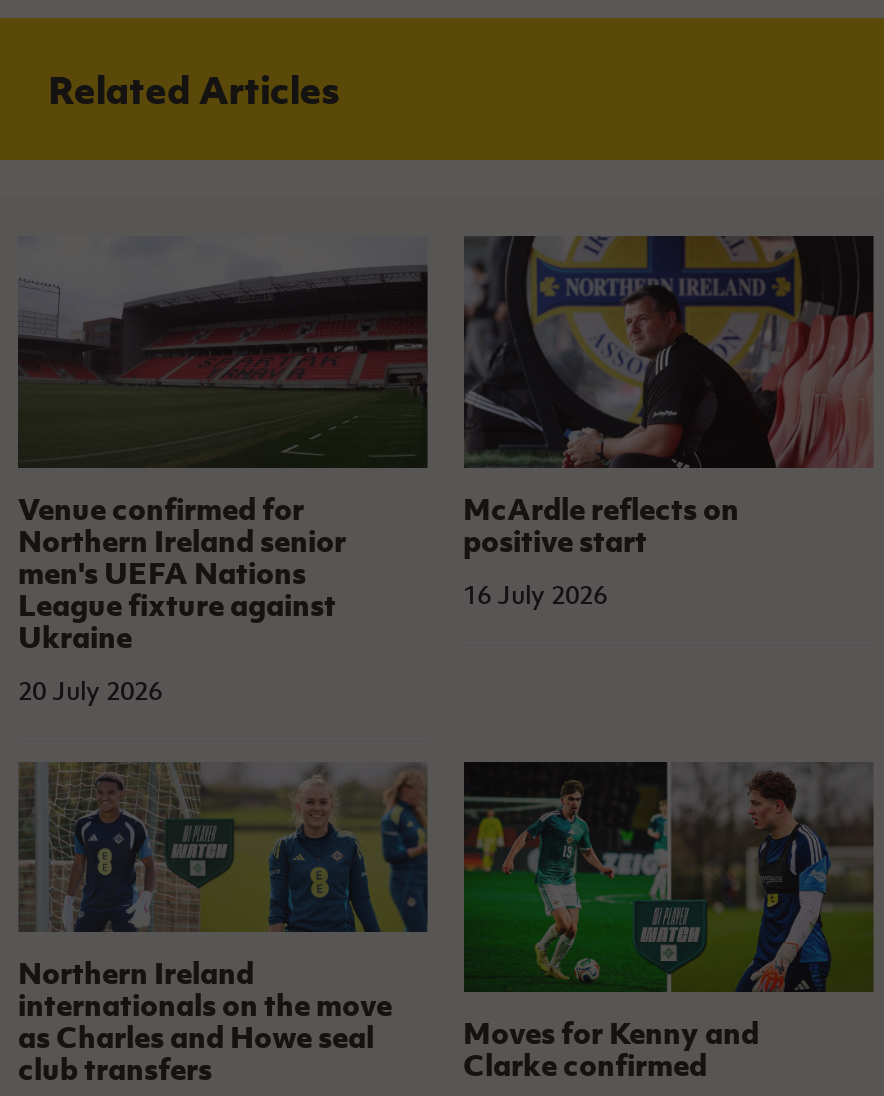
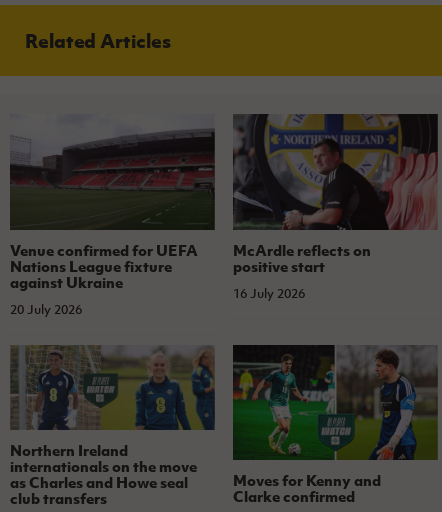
- Venue confirmed for
- Northern Ireland senior
- men's UEFA Nations
- League fixture against
- Ukraine
+ Venue confirmed for UEFA
+ Nations League fixture
+ against Ukraine
